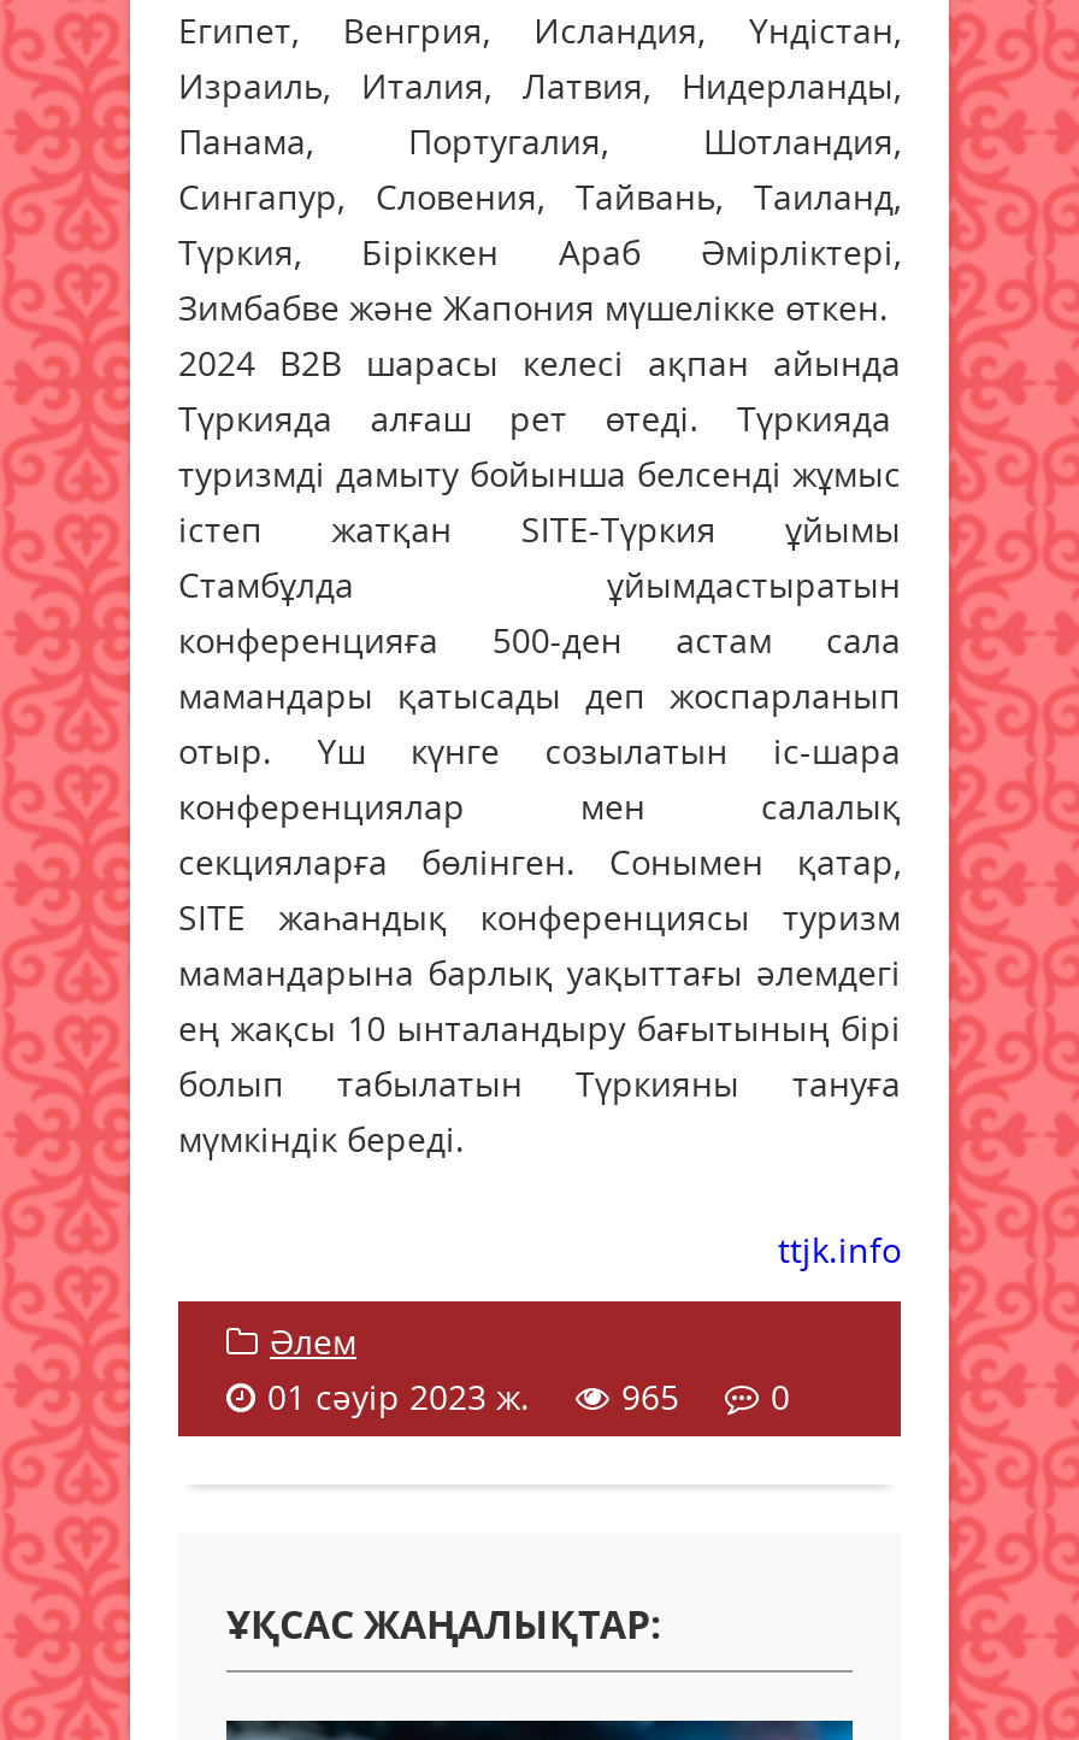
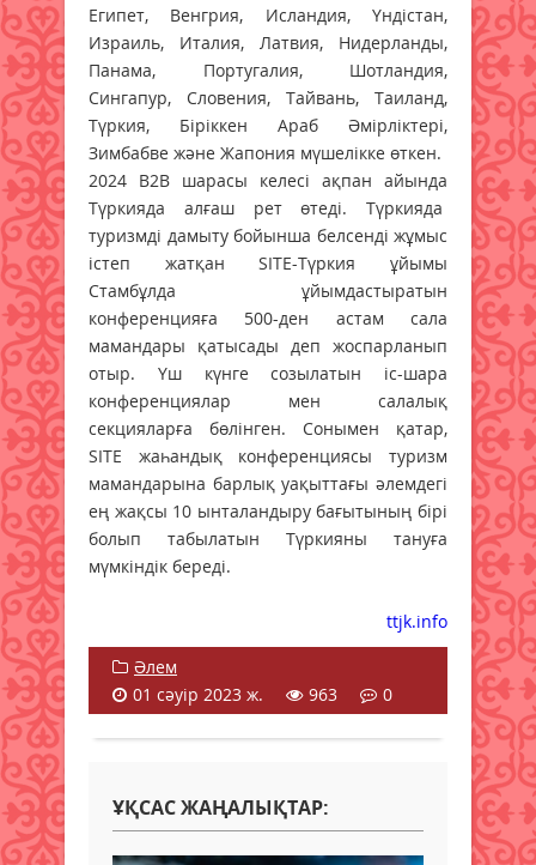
- 01 сәуір 2023 ж. 965 0
+ 01 сәуір 2023 ж. 963 0
